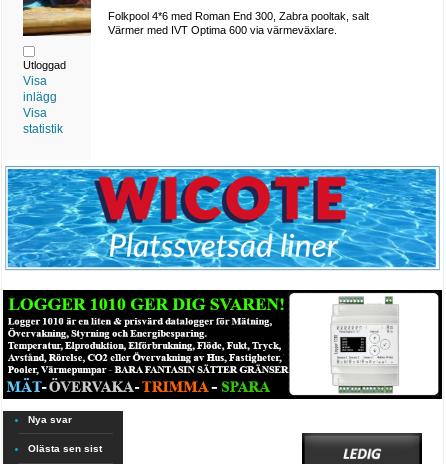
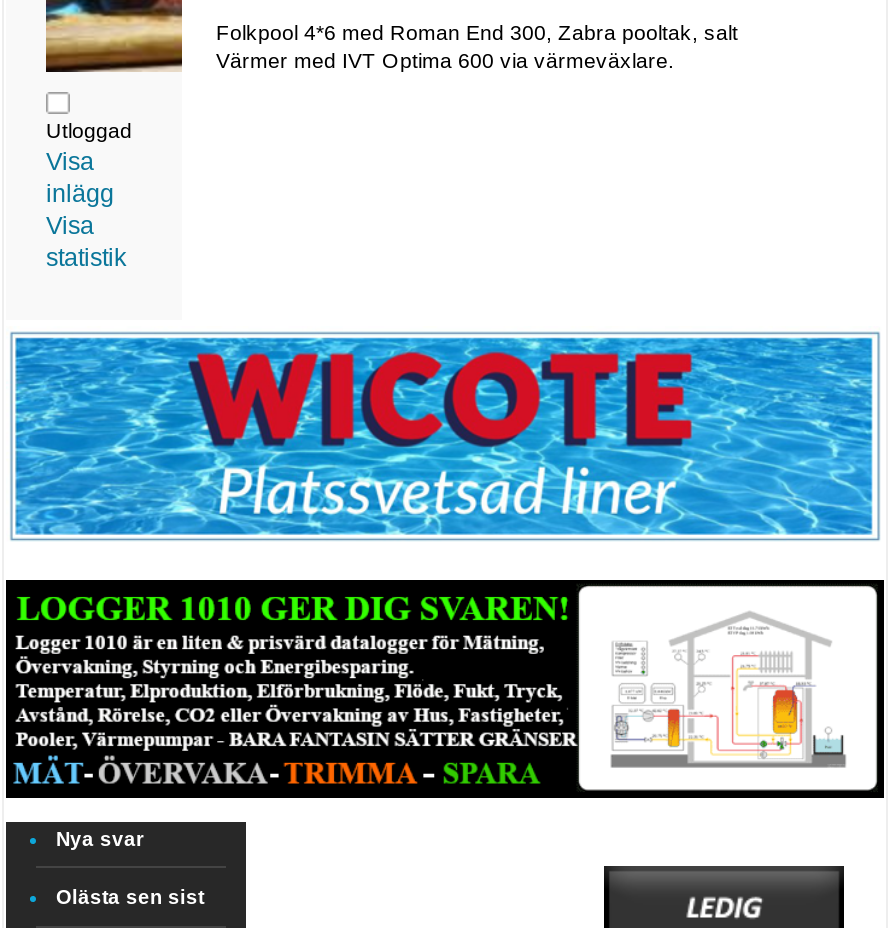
- [image]
+ [image]
